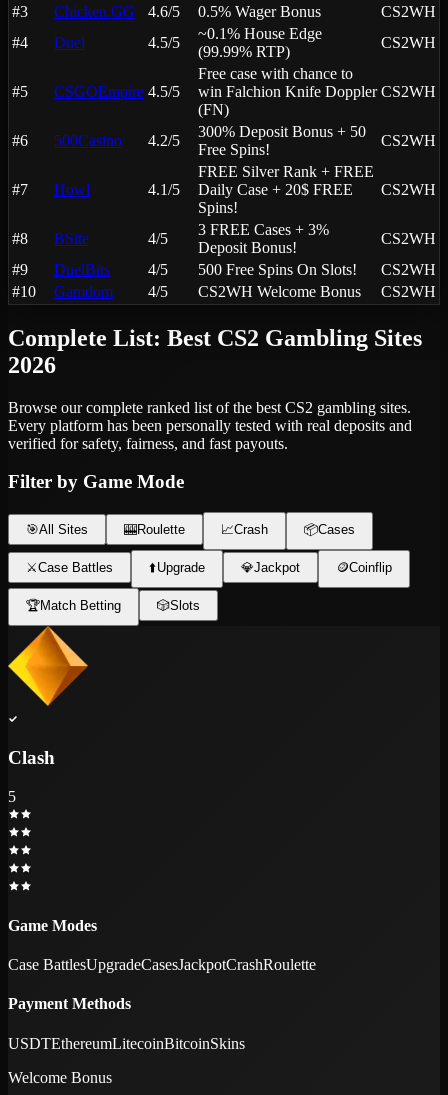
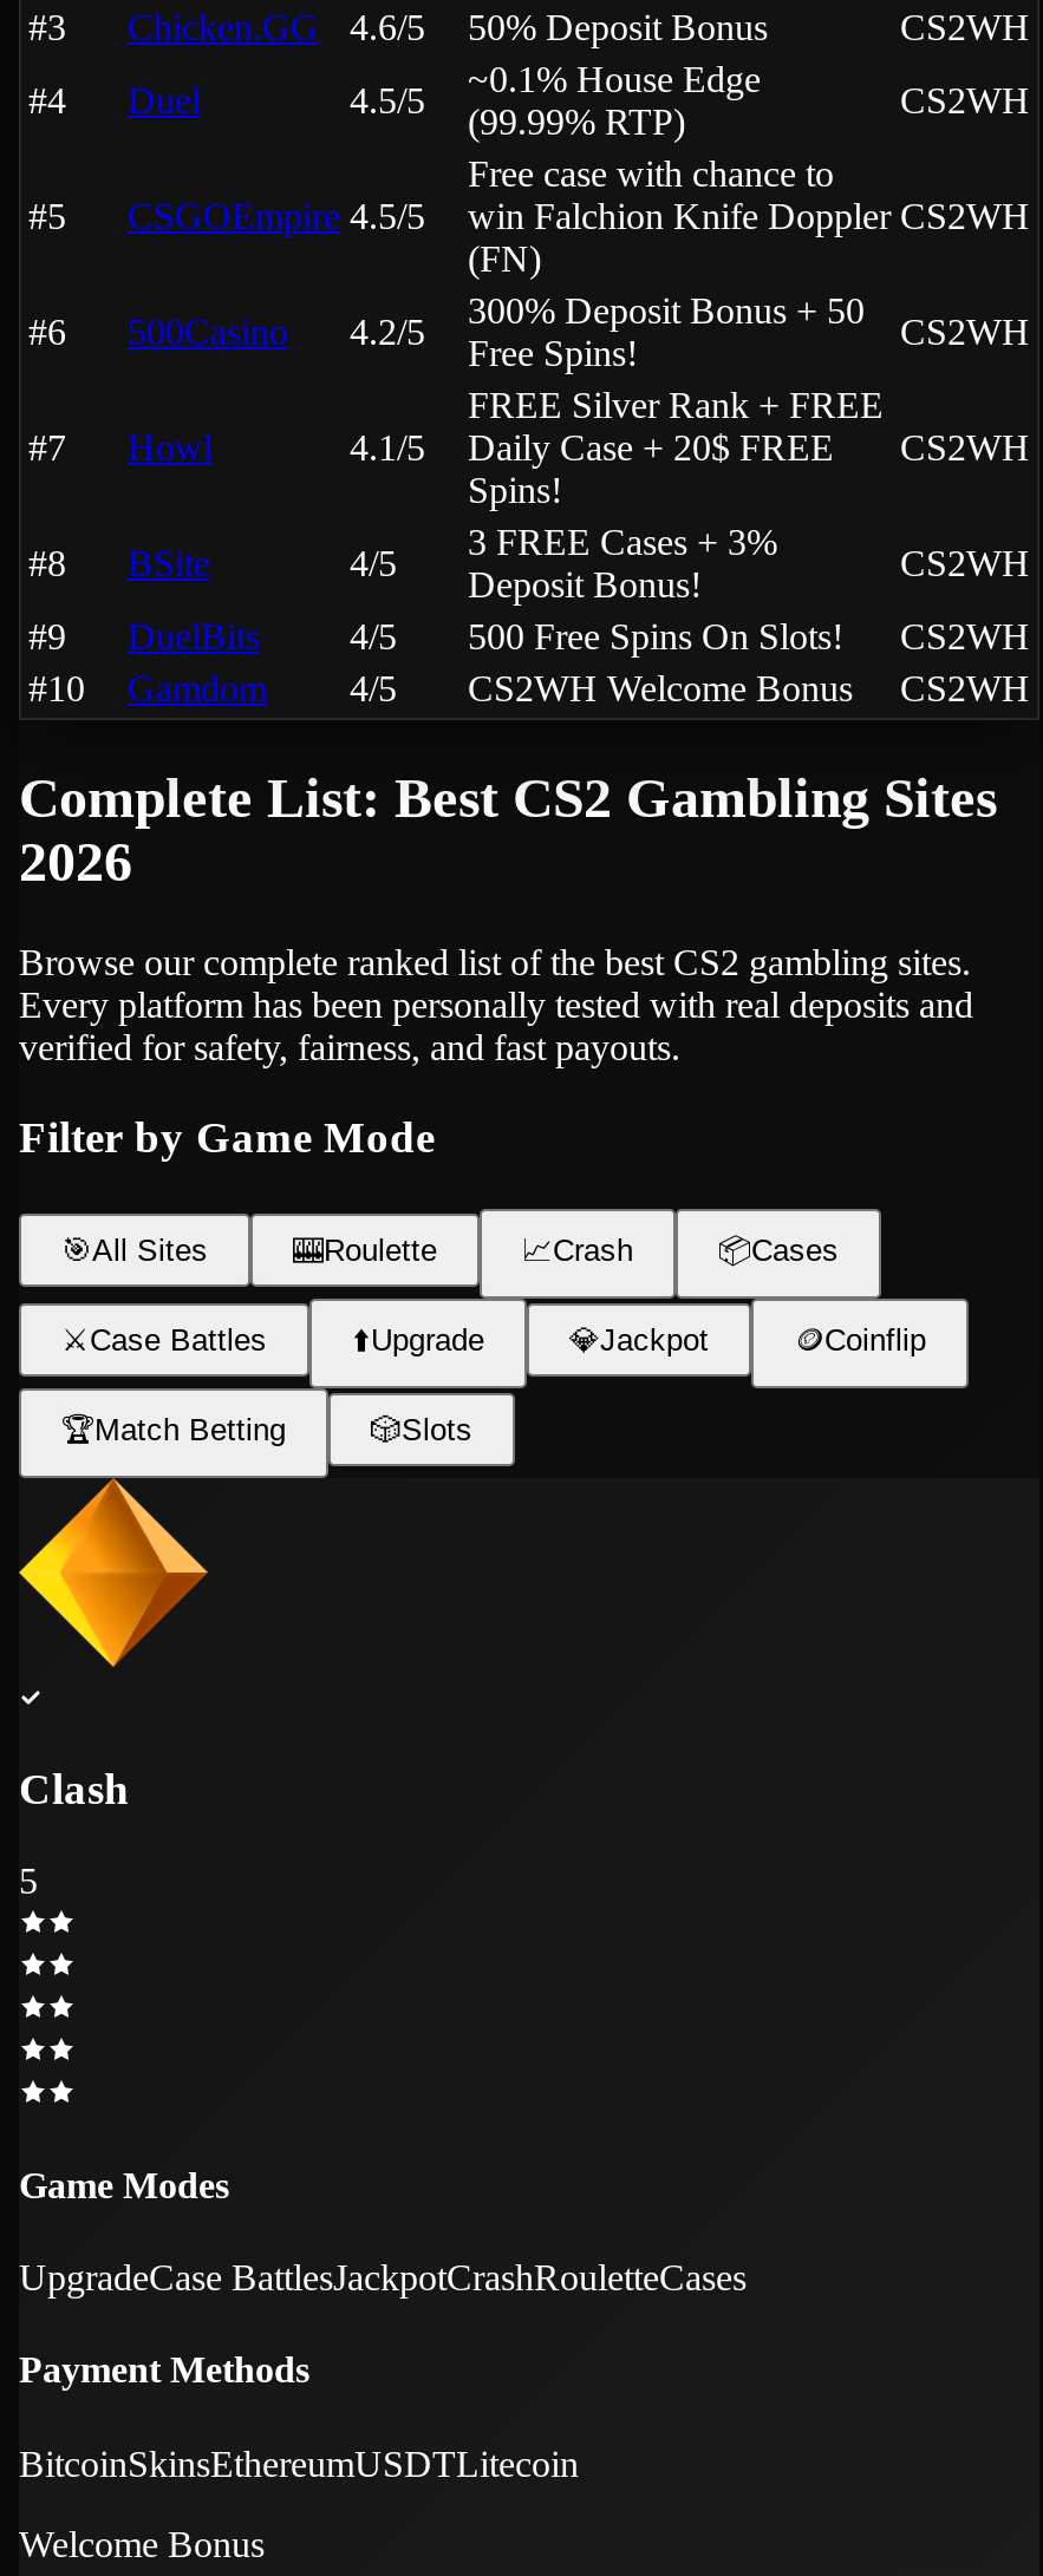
- 0.5% Wager Bonus
+ 50% Deposit Bonus

- Case BattlesUpgradeCasesJackpotCrashRoulette
+ UpgradeCase BattlesJackpotCrashRouletteCases

- USDTEthereumLitecoinBitcoinSkins
+ BitcoinSkinsEthereumUSDTLitecoin
